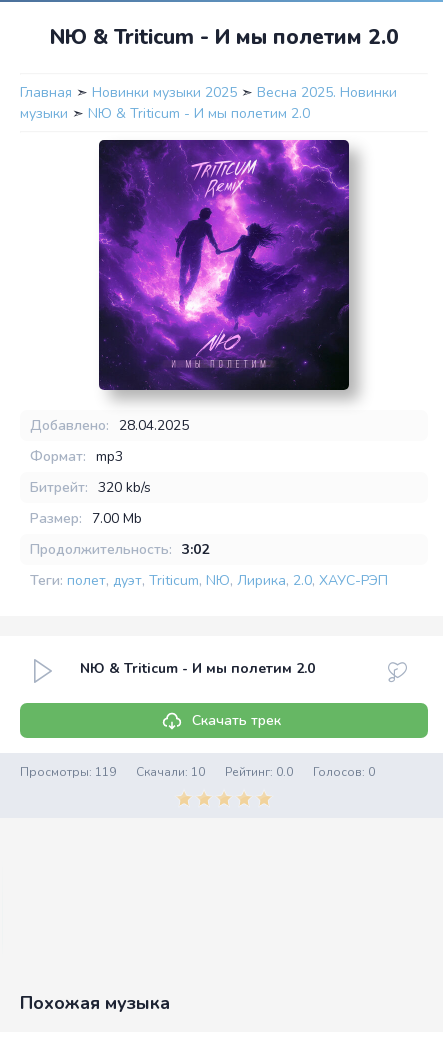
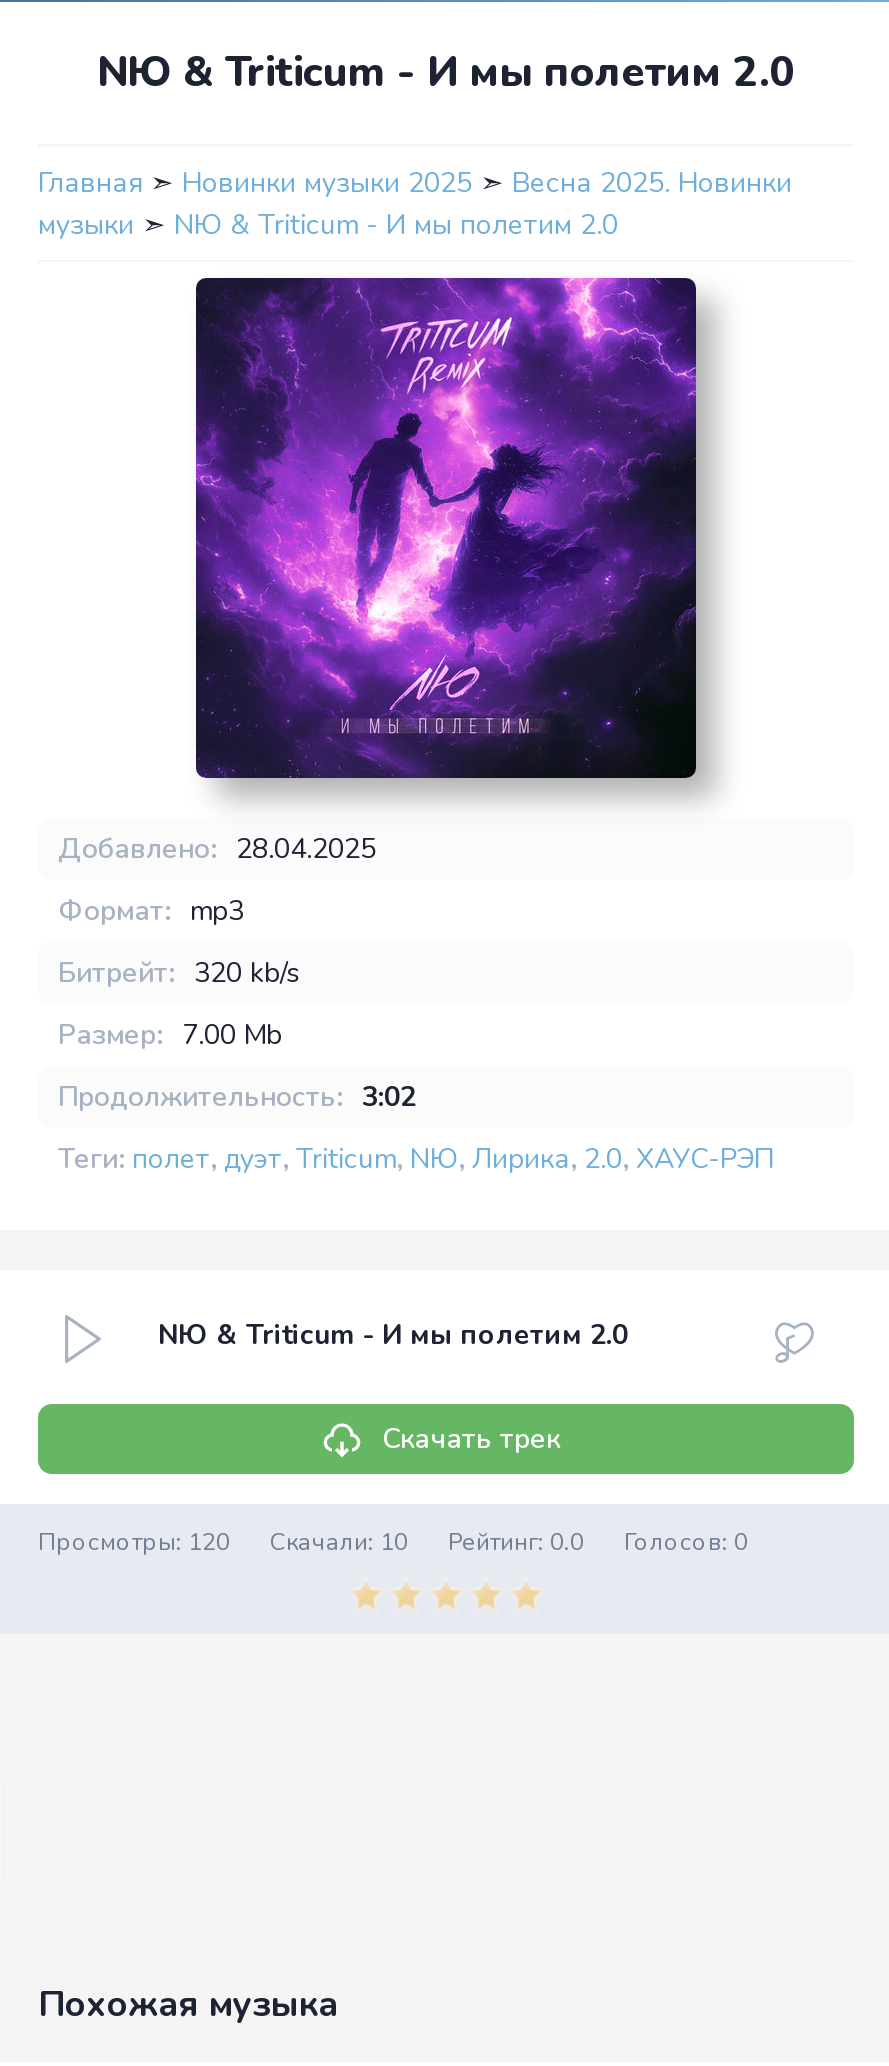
- Просмотры: 119 Скачали: 10 Рейтинг: 0.0 Голосов: 0
+ Просмотры: 120 Скачали: 10 Рейтинг: 0.0 Голосов: 0
